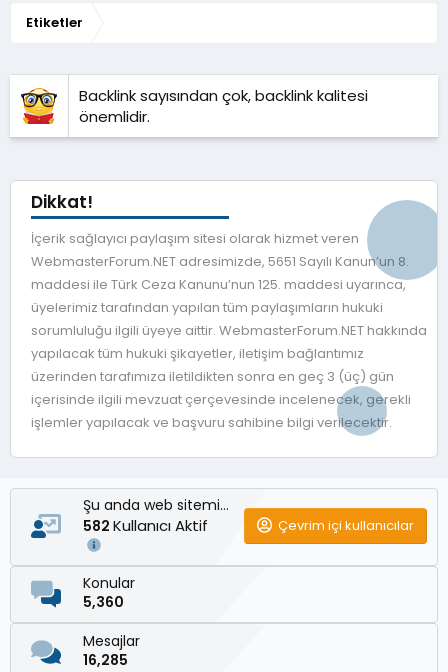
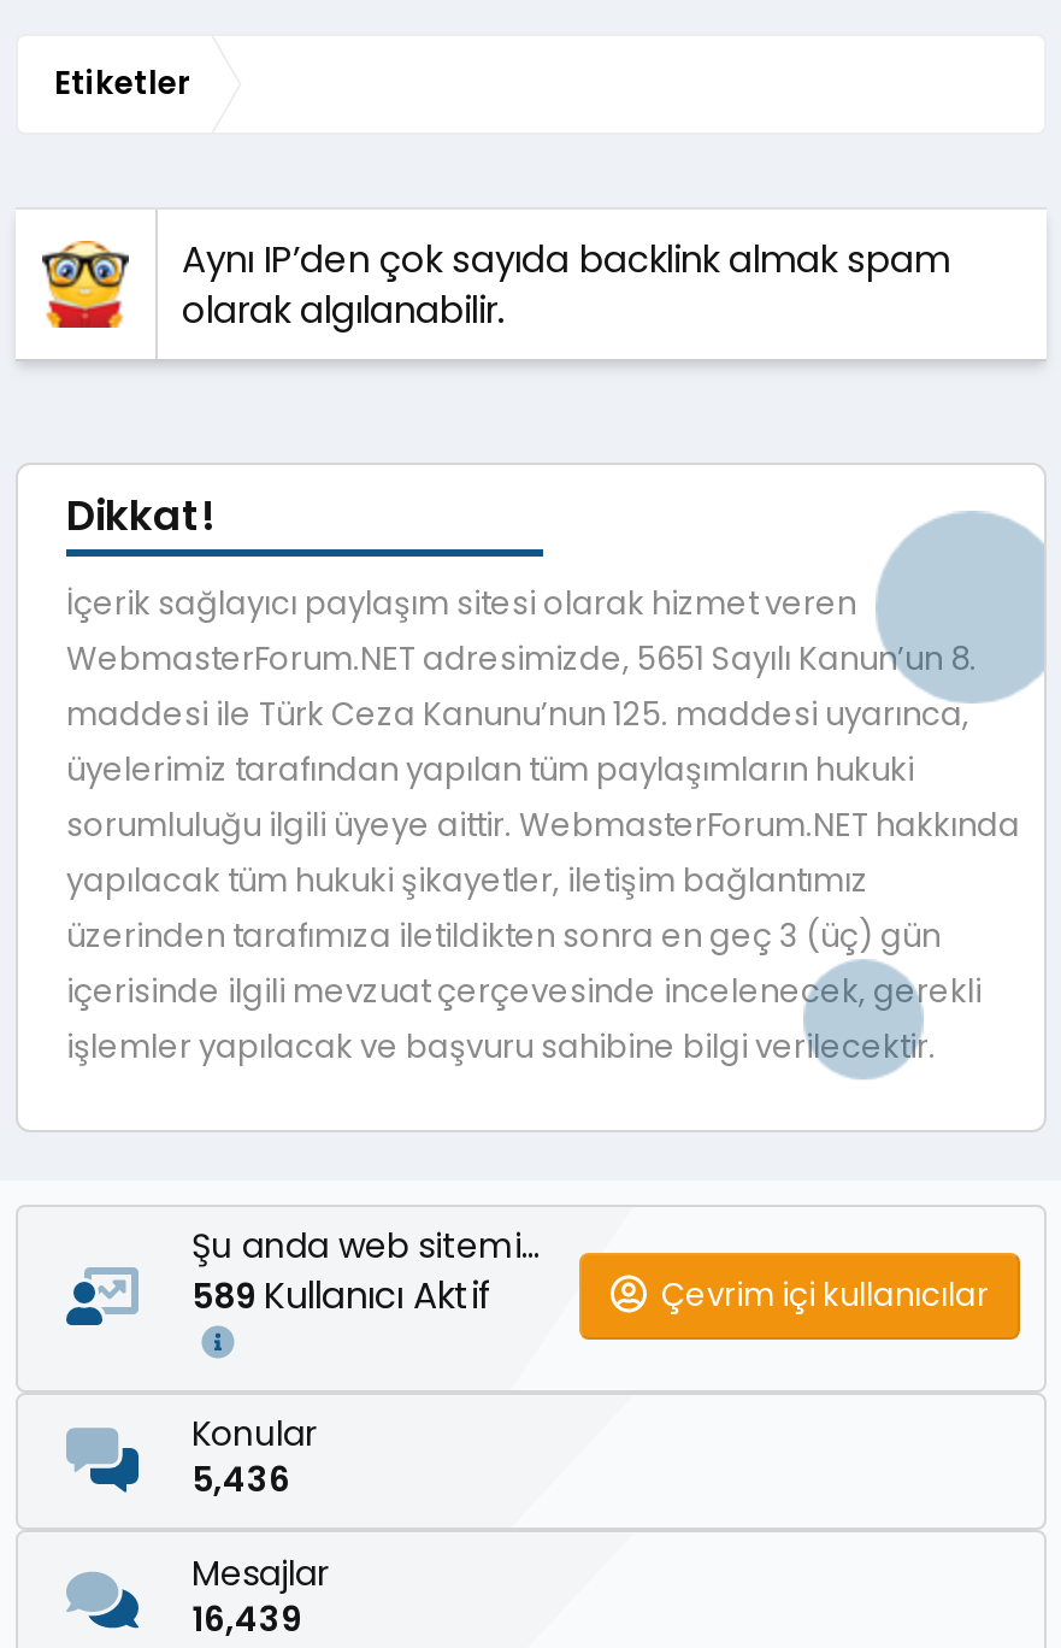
- Backlink sayısından çok, backlink kalitesi
- önemlidir.
+ Aynı IP’den çok sayıda backlink almak spam
+ olarak algılanabilir.

- 582 Kullanıcı Aktif
+ 589 Kullanıcı Aktif

- 5,360
+ 5,436

- 16,285
+ 16,439
